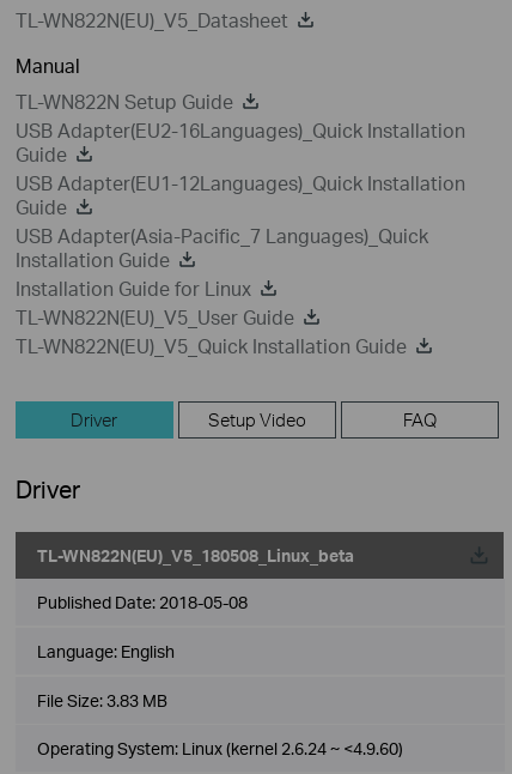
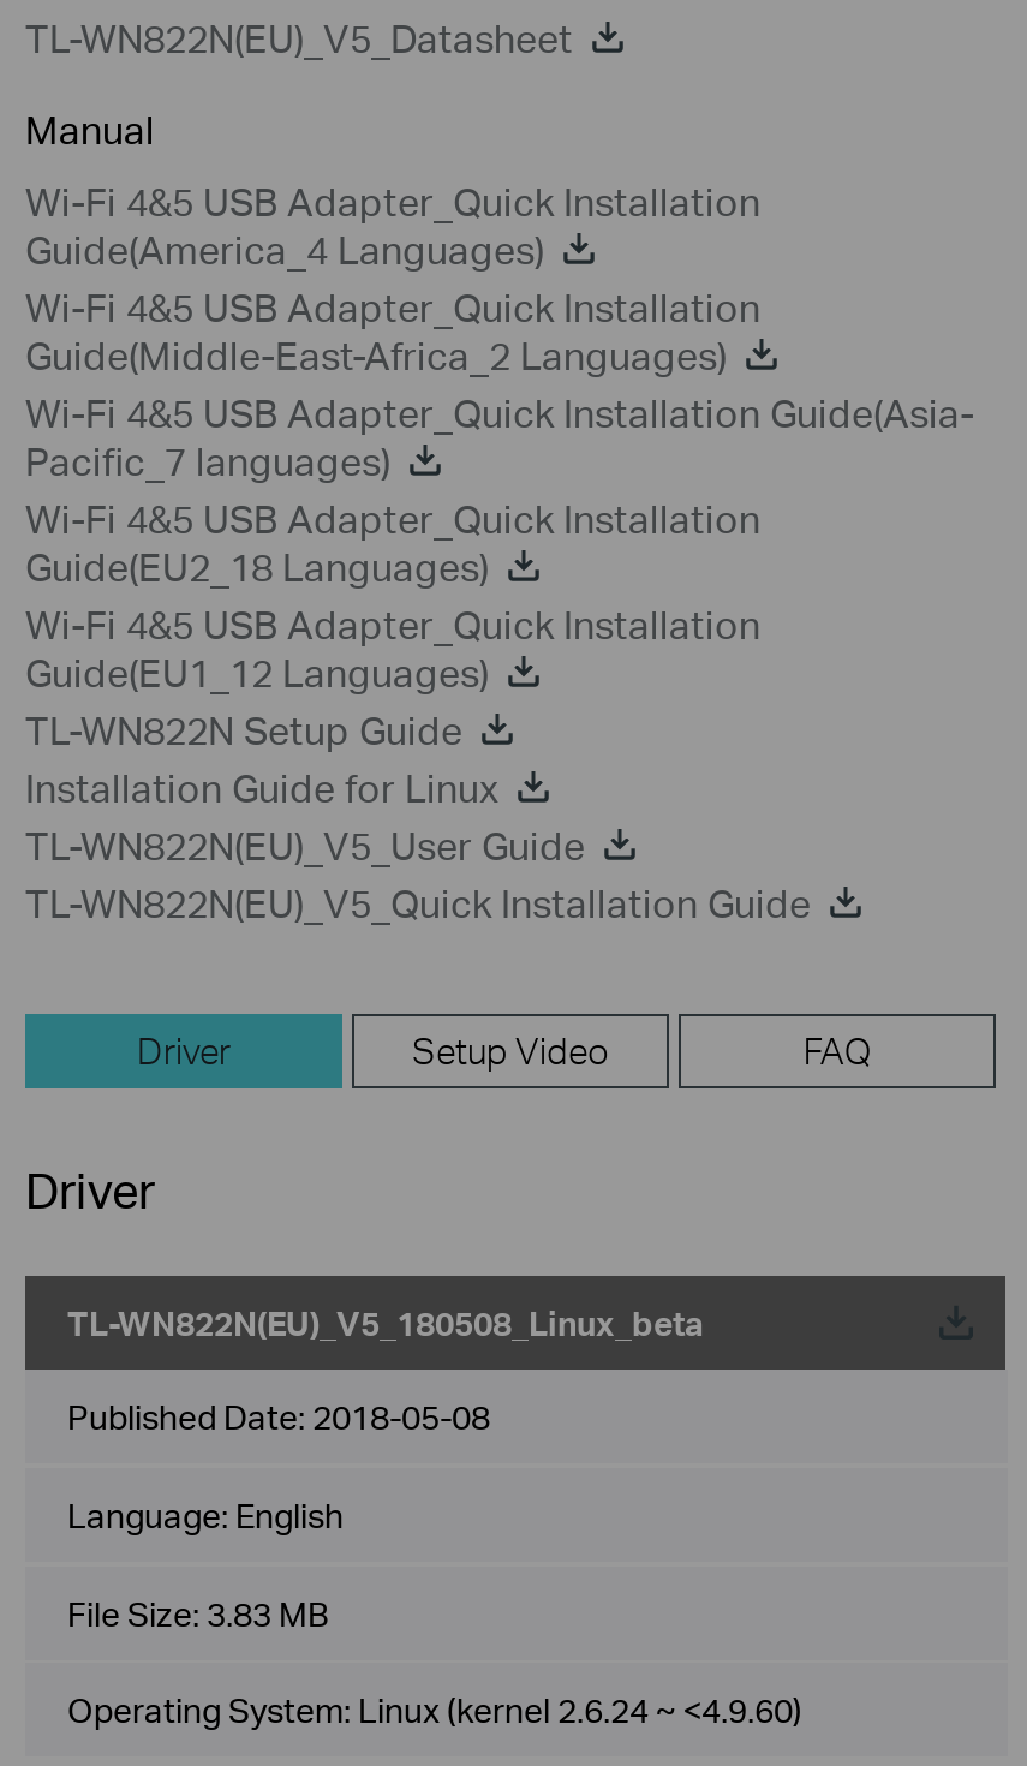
+ Wi-Fi 4&5 USB Adapter_Quick Installation
+ Guide(America_4 Languages)
+ Wi-Fi 4&5 USB Adapter_Quick Installation
+ Guide(Middle-East-Africa_2 Languages)
+ Wi-Fi 4&5 USB Adapter_Quick Installation Guide(Asia-
+ Pacific_7 languages)
+ Wi-Fi 4&5 USB Adapter_Quick Installation
+ Guide(EU2_18 Languages)
+ Wi-Fi 4&5 USB Adapter_Quick Installation
+ Guide(EU1_12 Languages)

moved down: TL-WN822N Setup Guide

- USB Adapter(EU2-16Languages)_Quick Installation
- Guide
- USB Adapter(EU1-12Languages)_Quick Installation
- Guide
- USB Adapter(Asia-Pacific_7 Languages)_Quick
- Installation Guide
